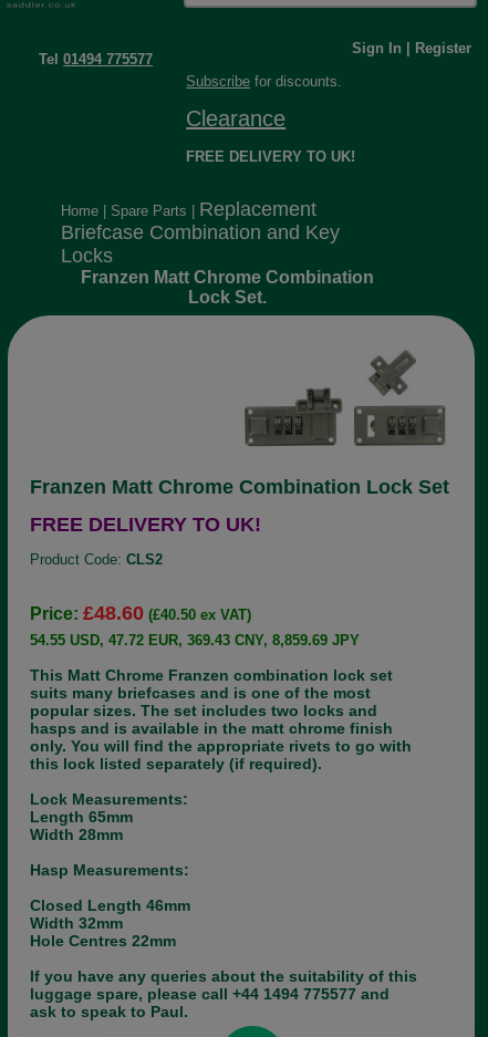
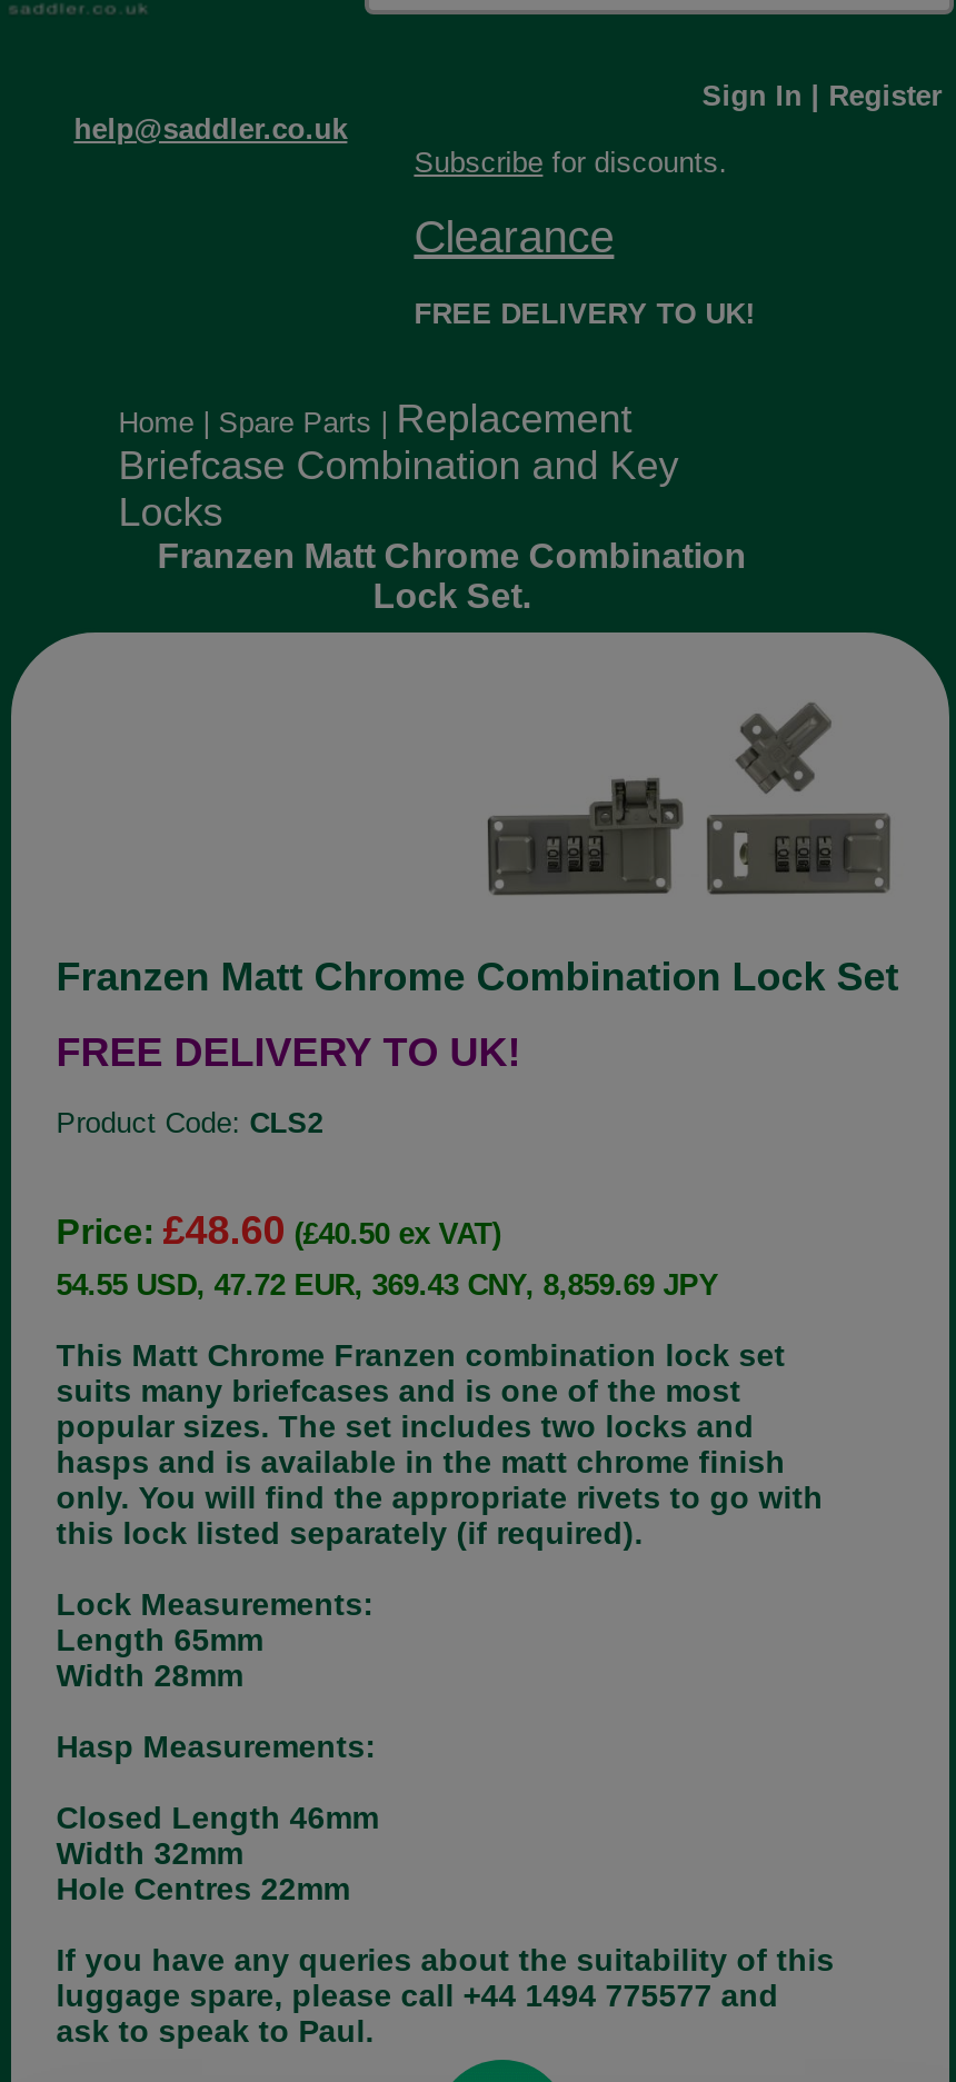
- Tel 01494 775577
+ help@saddler.co.uk
